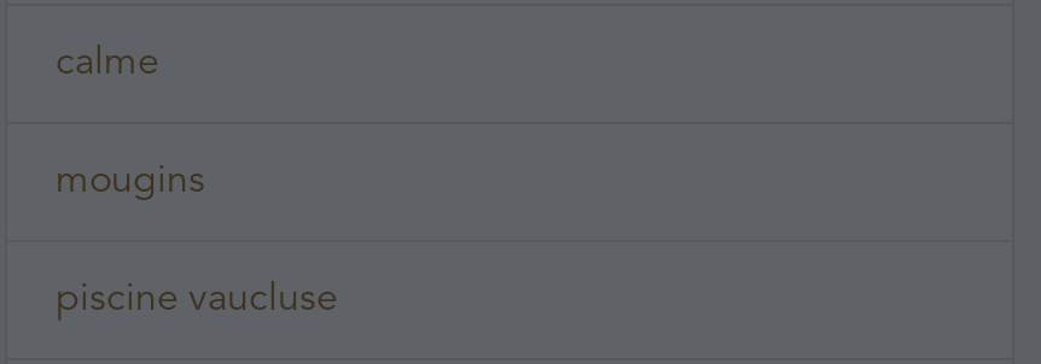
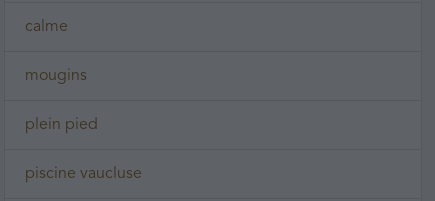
+ plein pied
